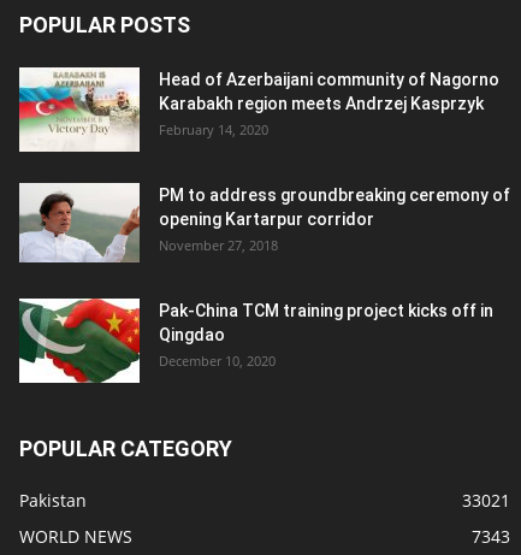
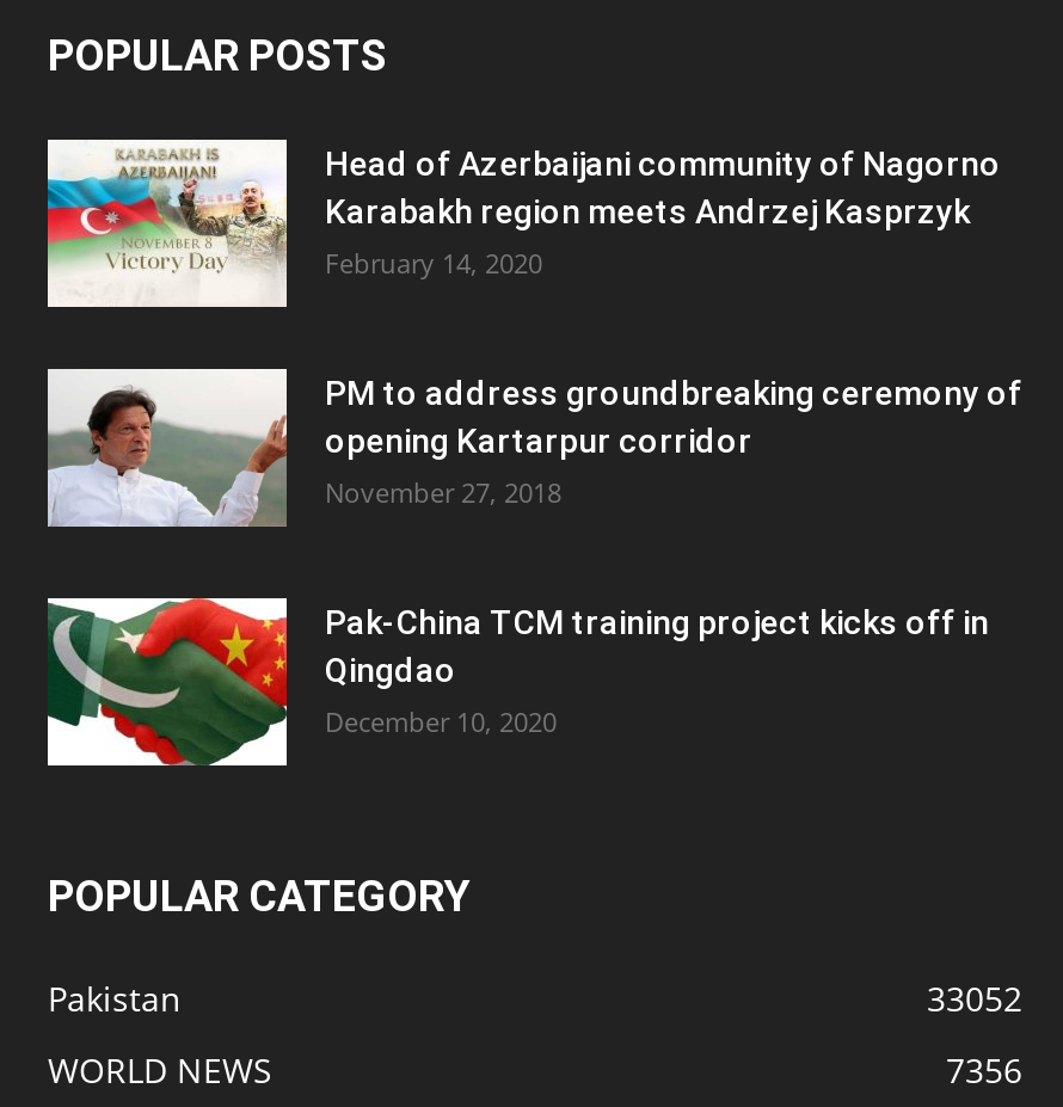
- 33021
+ 33052

- 7343
+ 7356
